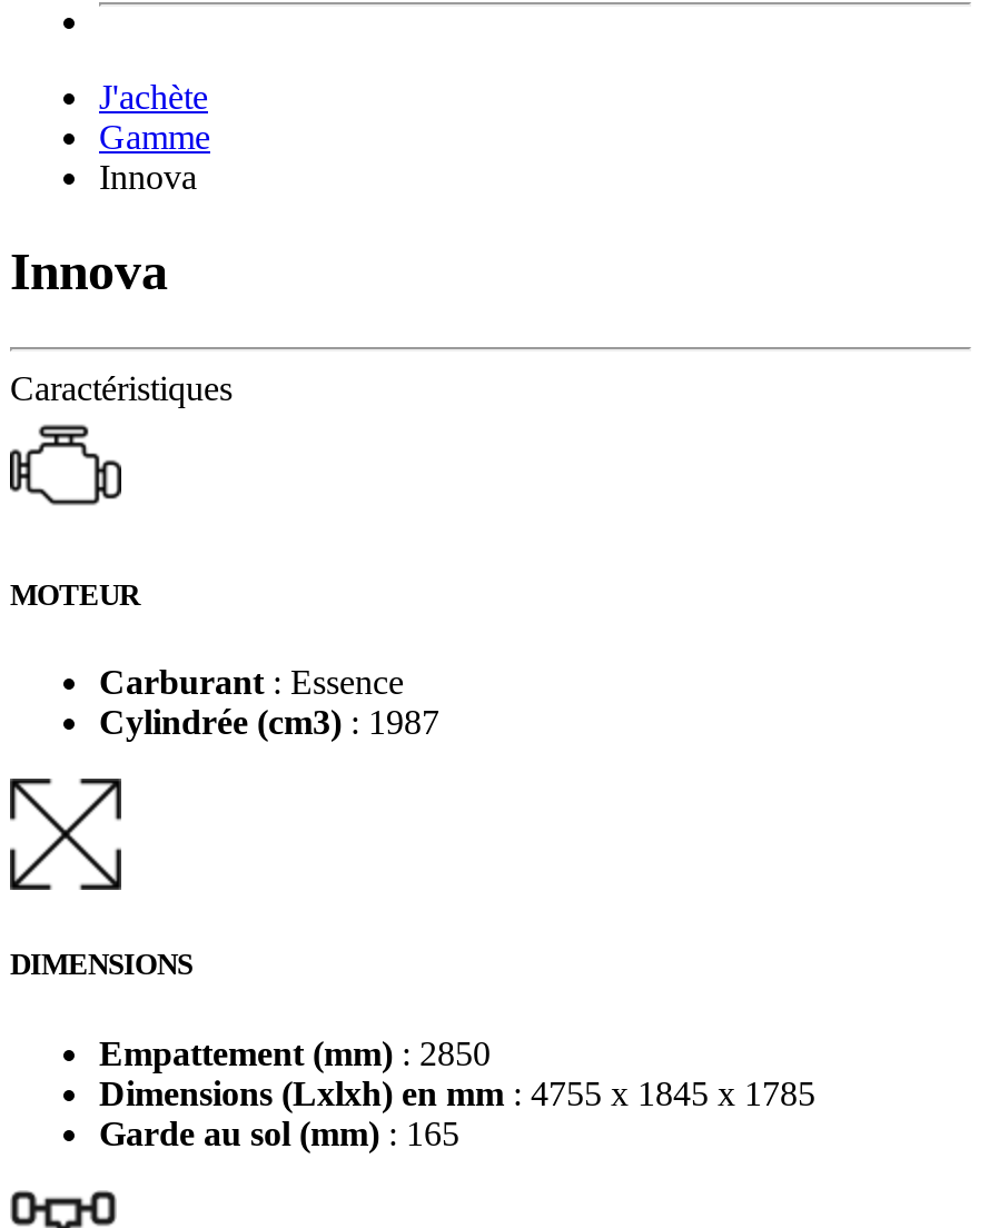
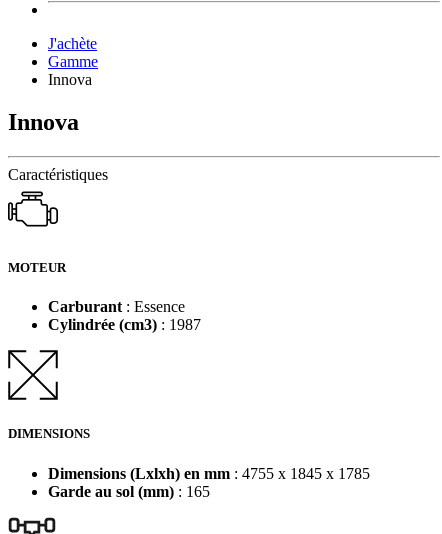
- Empattement (mm): 2850
